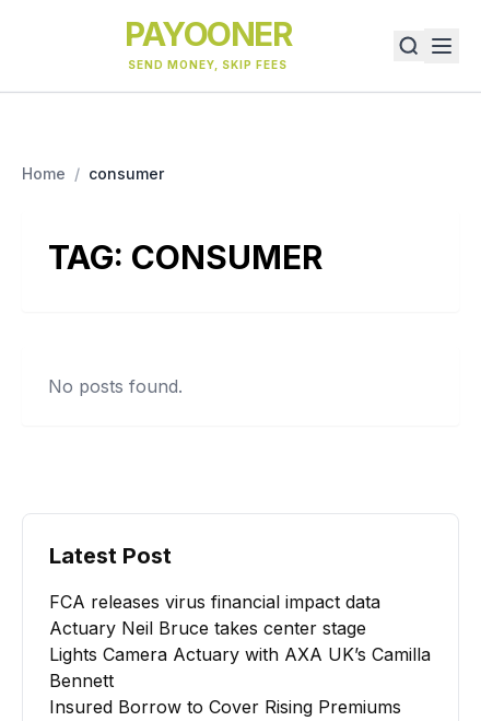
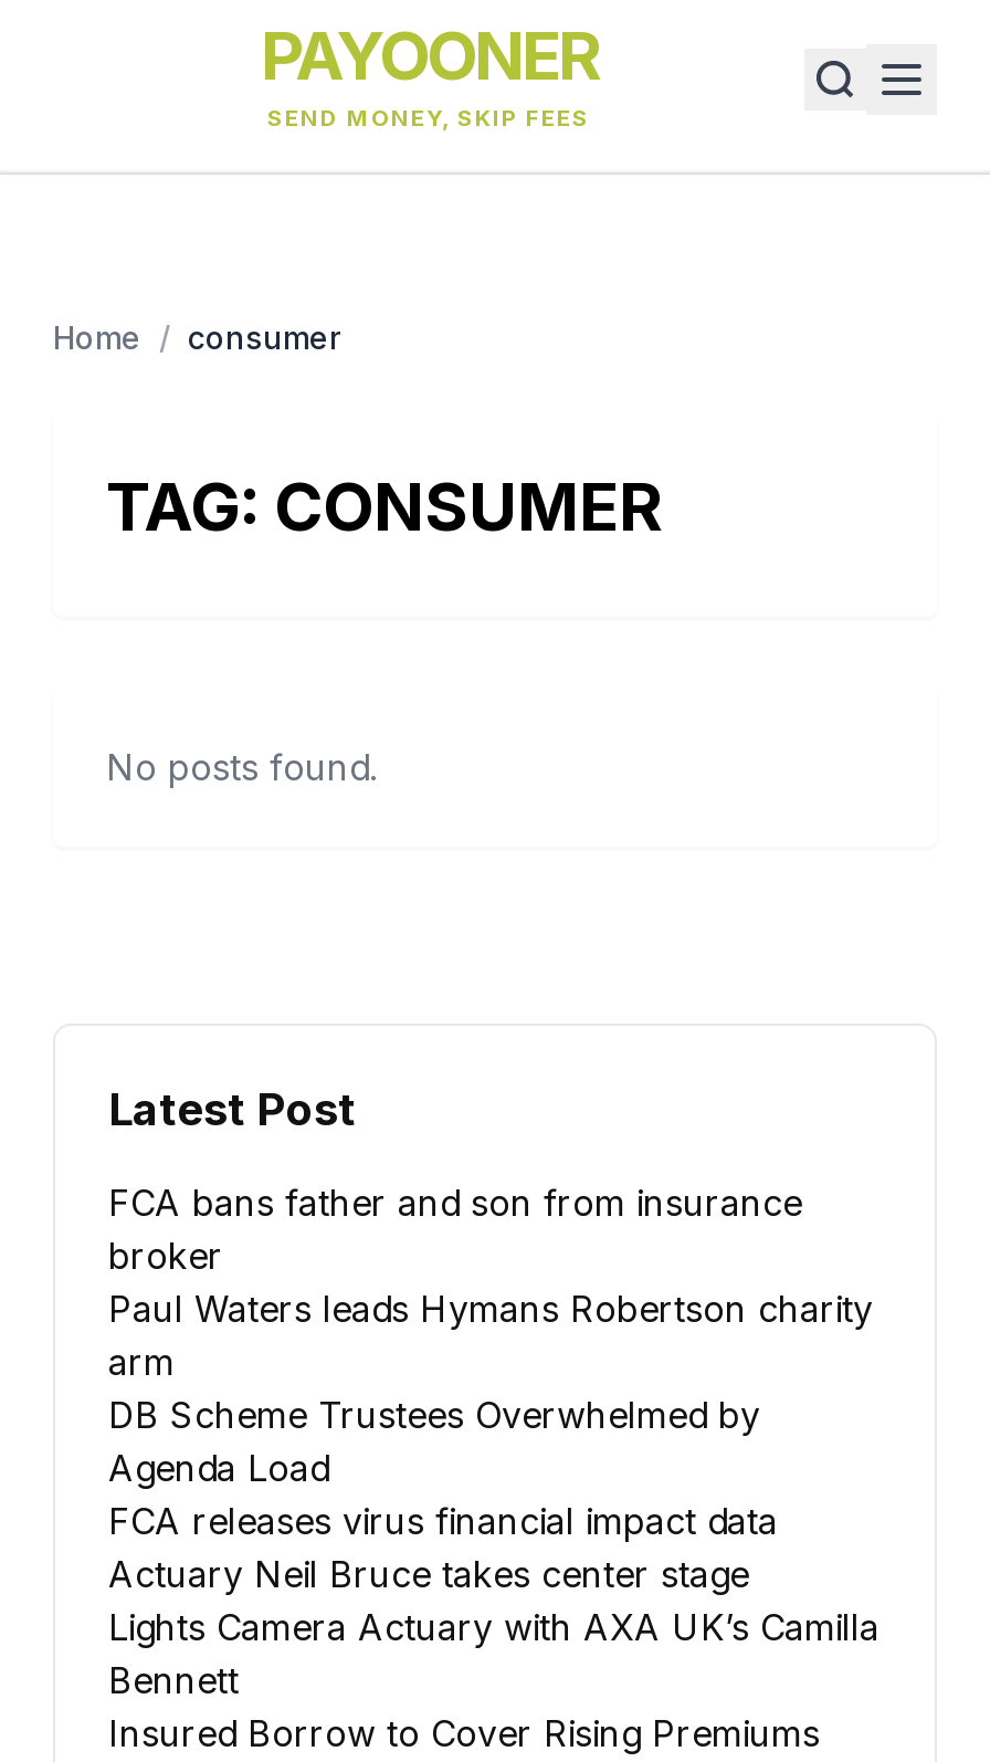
+ FCA bans father and son from insurance
+ broker
+ Paul Waters leads Hymans Robertson charity
+ arm
+ DB Scheme Trustees Overwhelmed by
+ Agenda Load
